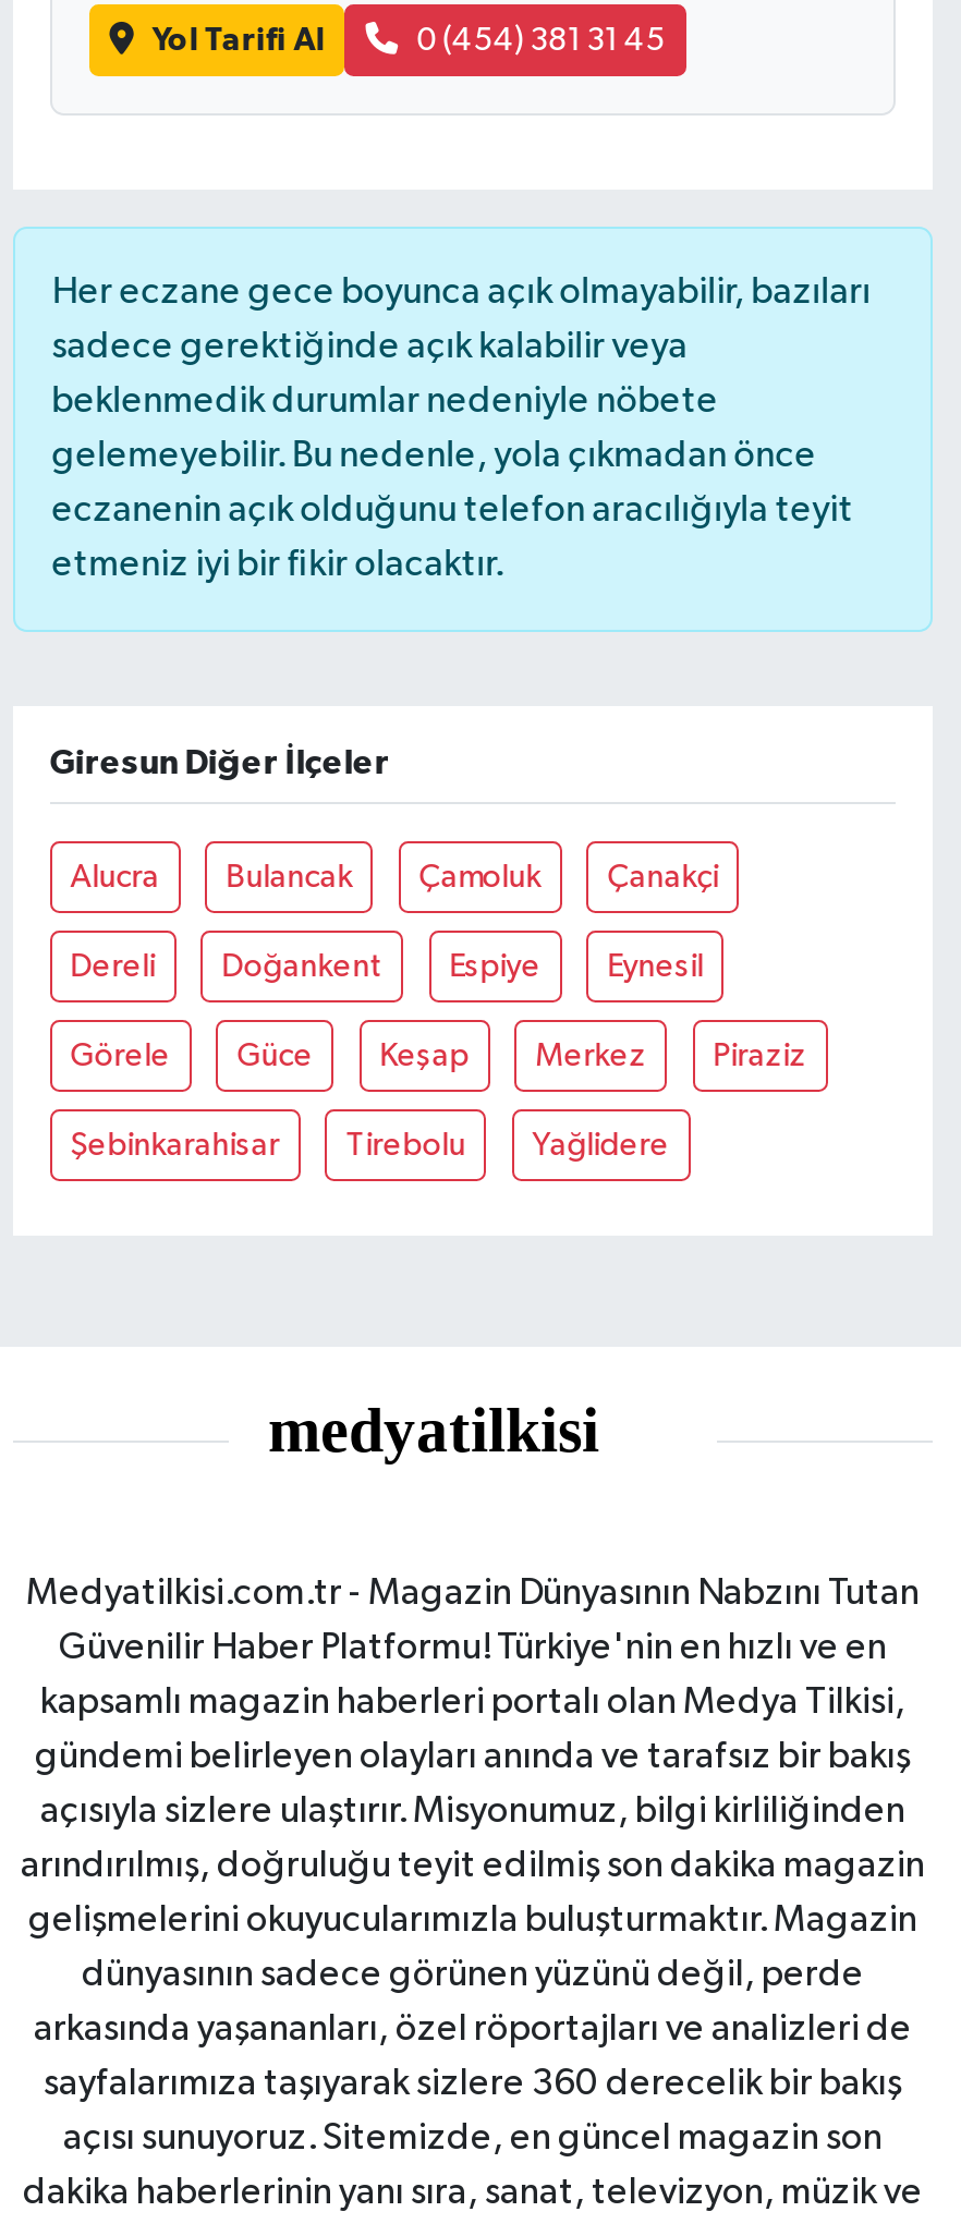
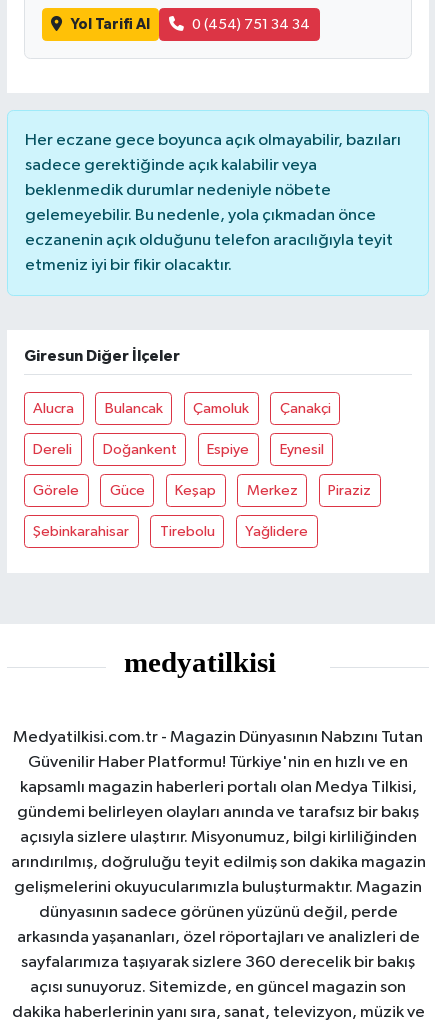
- 0 (454) 381 31 45
+ 0 (454) 751 34 34
